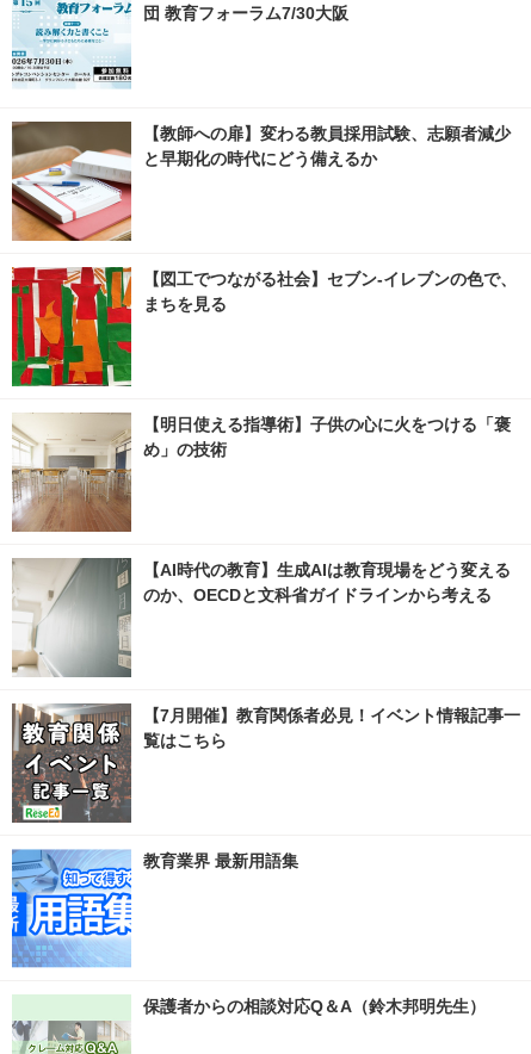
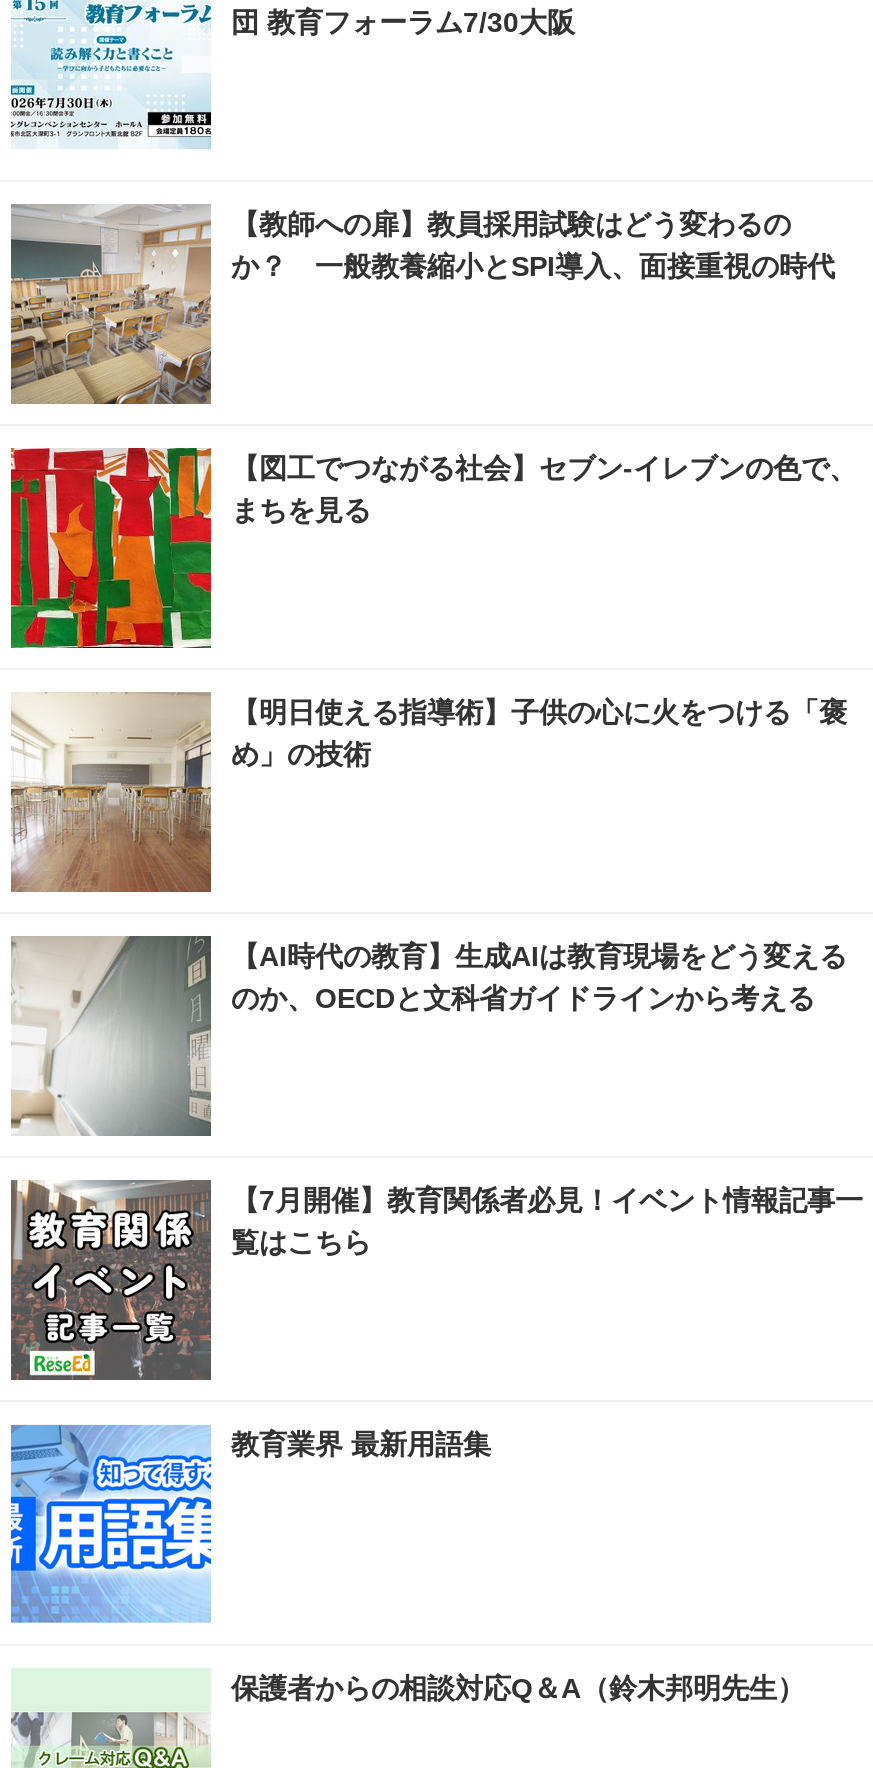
- [image]
- 【教師への扉】変わる教員採用試験、志願者減少
- と早期化の時代にどう備えるか
+ [image]
+ 【教師への扉】教員採用試験はどう変わるの
+ か？ 一般教養縮小とSPI導入、面接重視の時代
